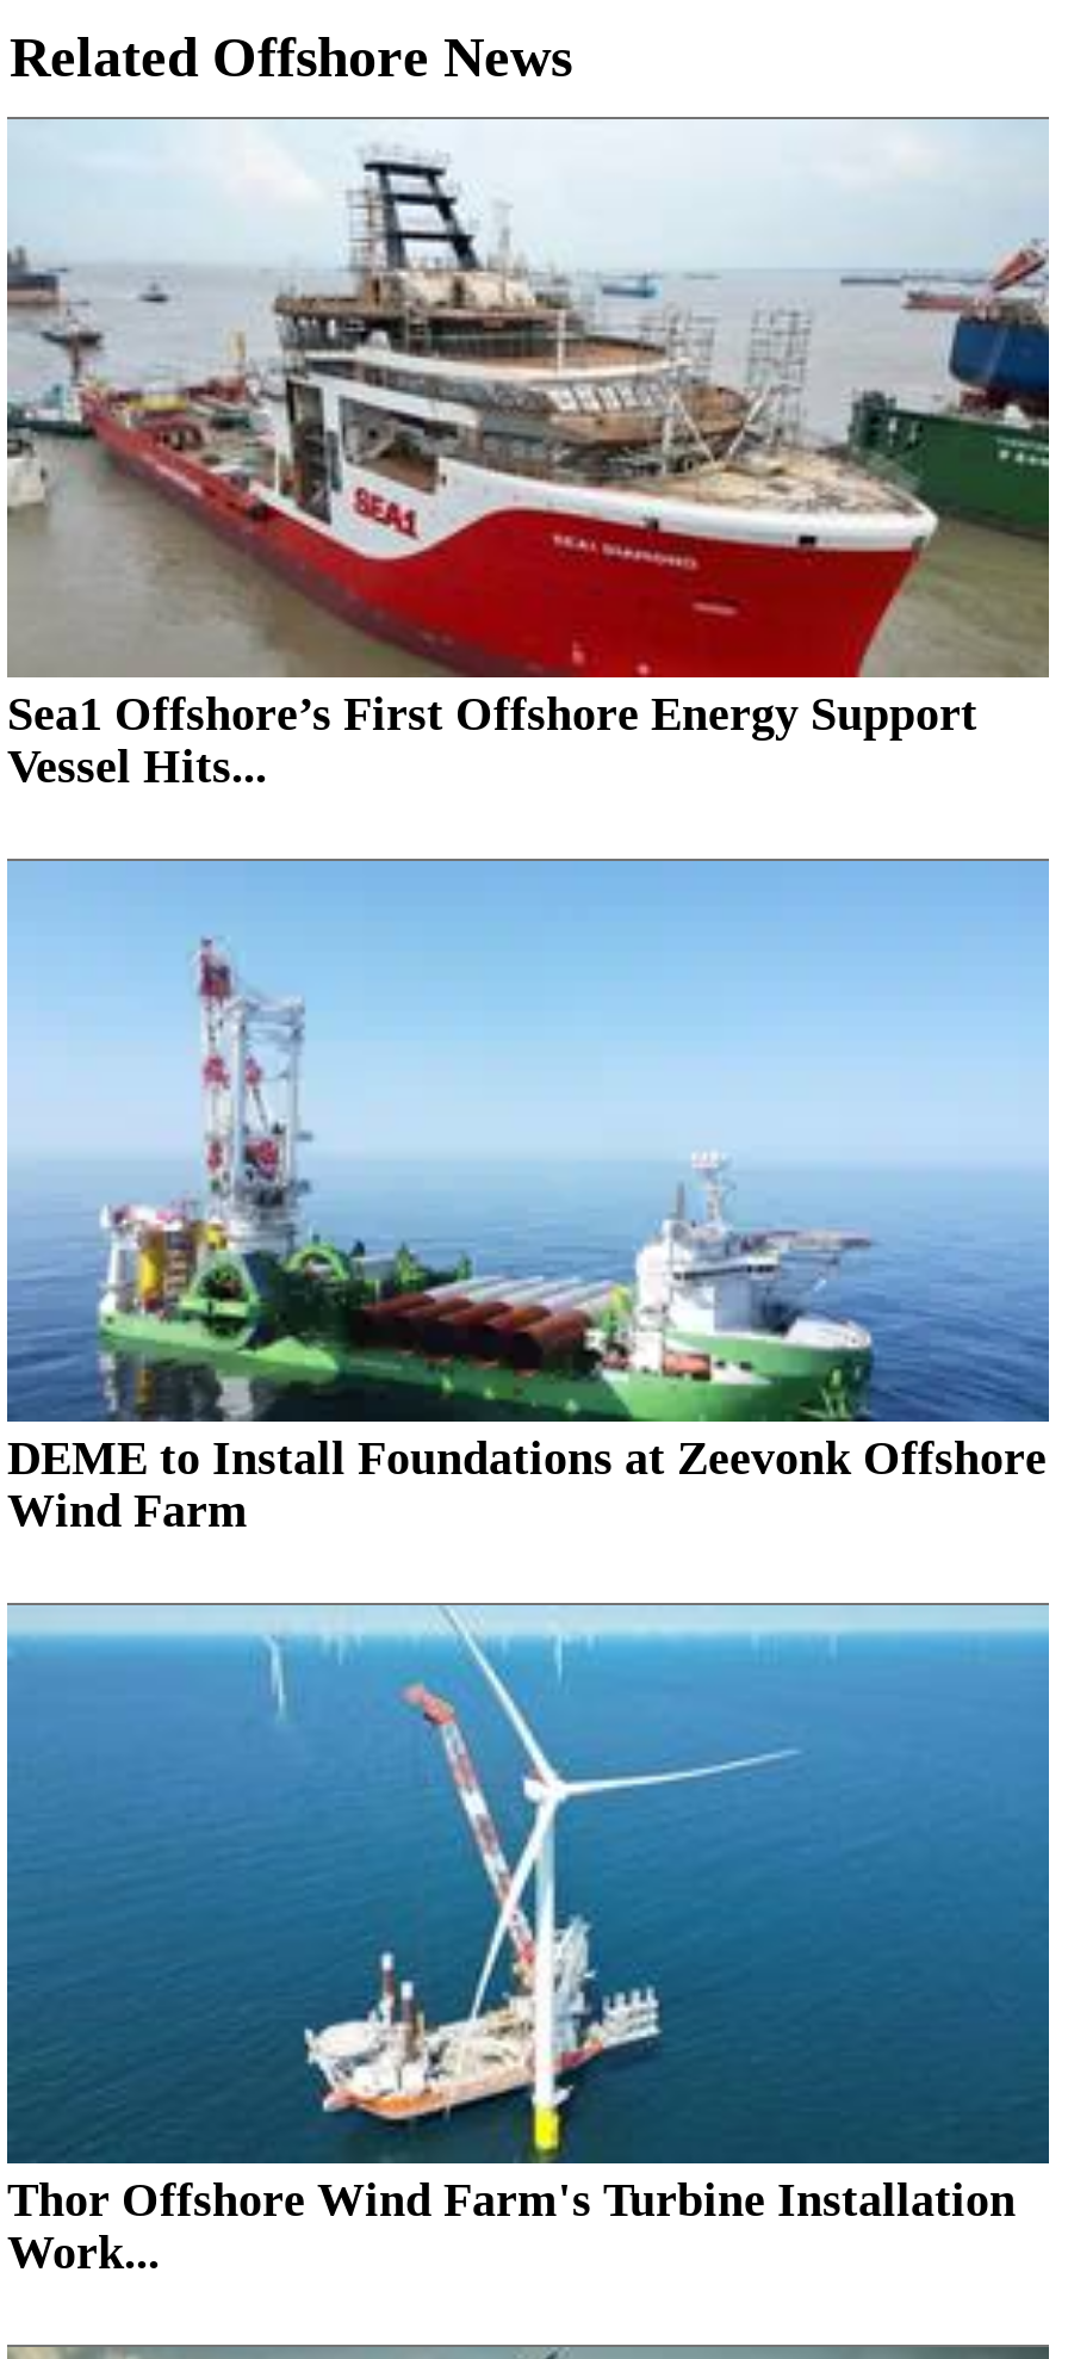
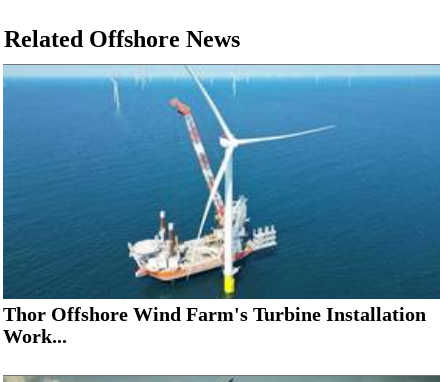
- [image]
- Sea1 Offshore’s First Offshore Energy Support
- Vessel Hits...

- [image]
- DEME to Install Foundations at Zeevonk Offshore
- Wind Farm
